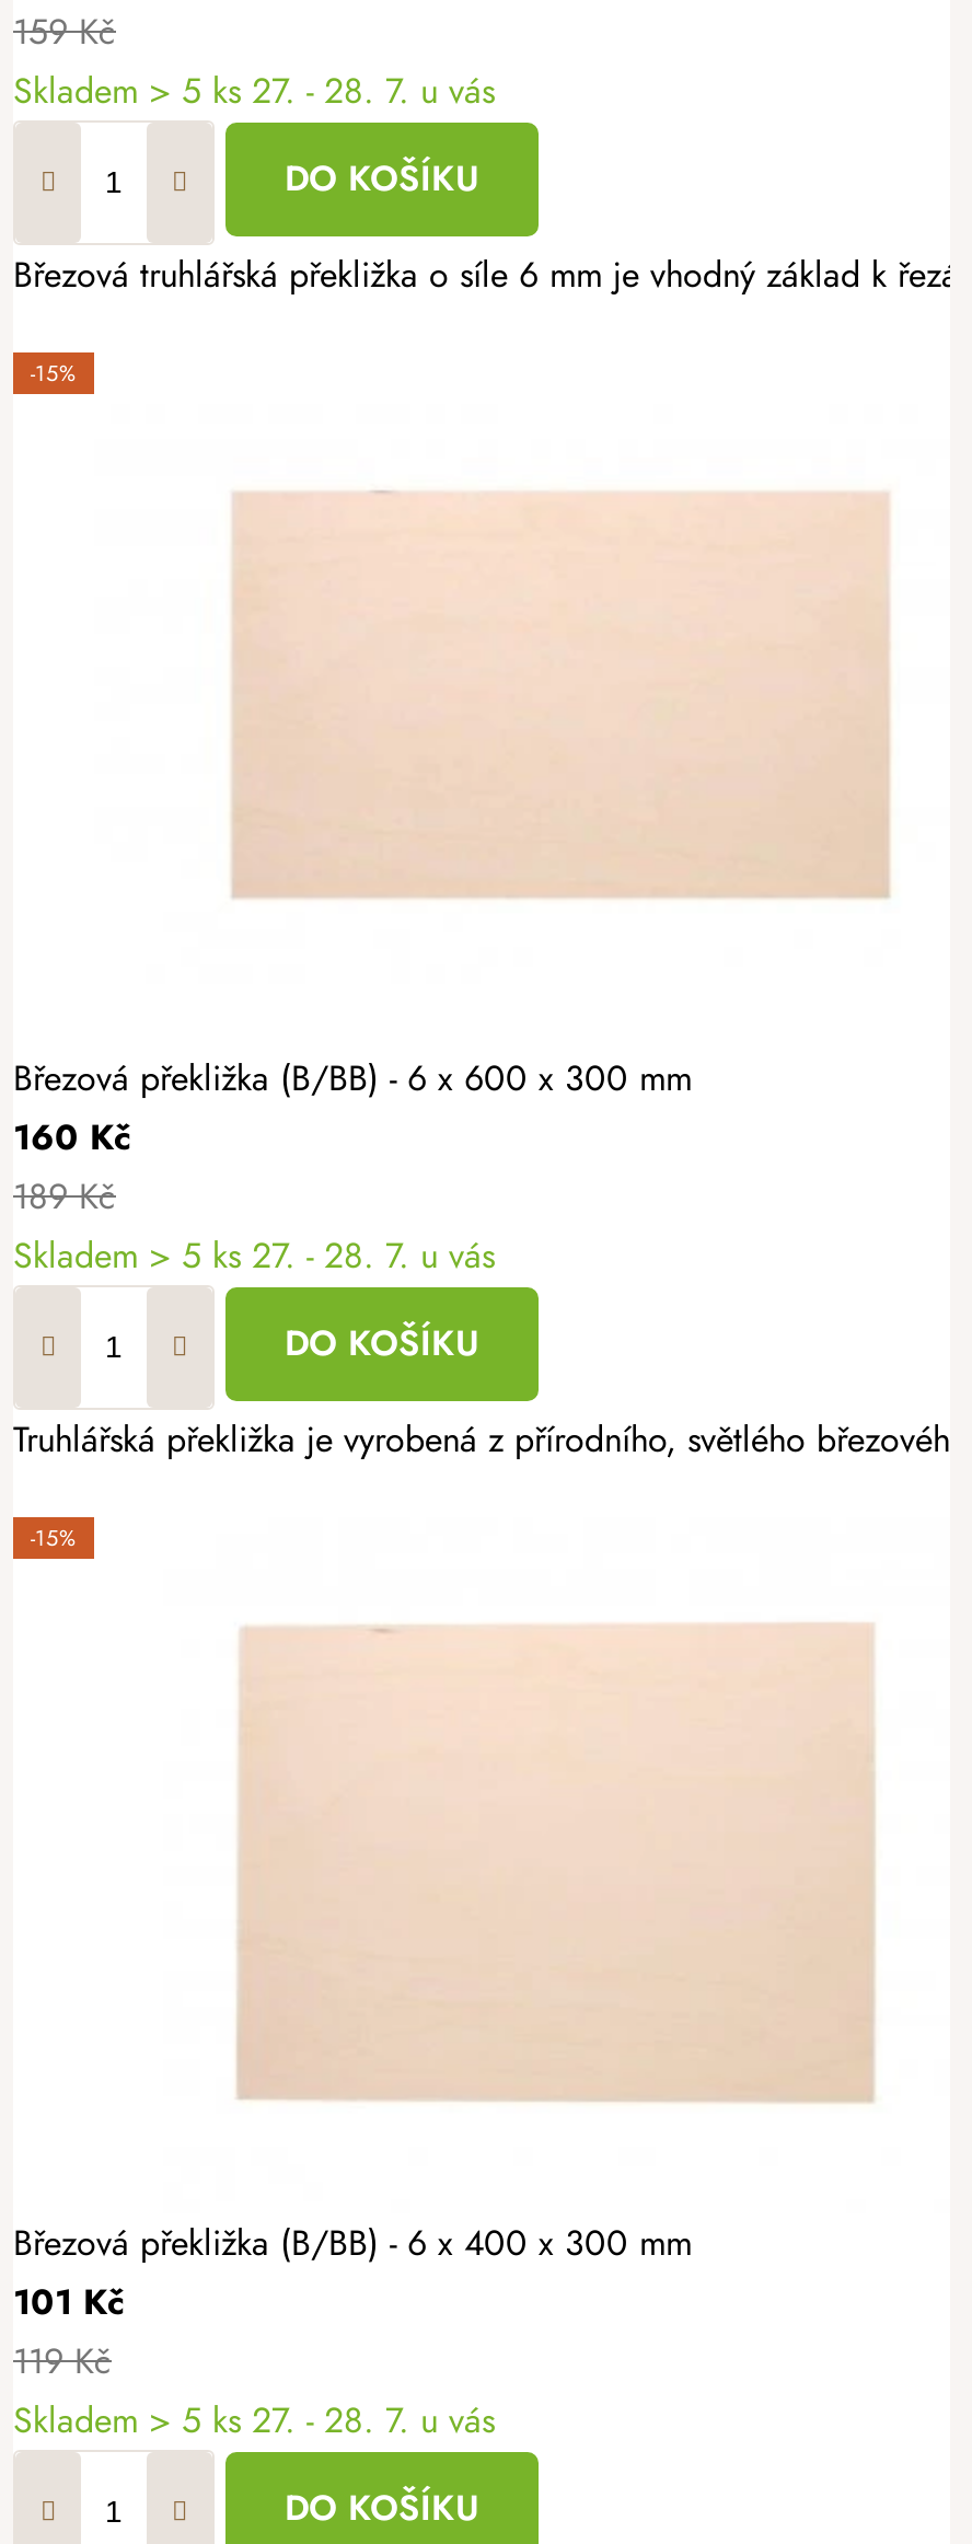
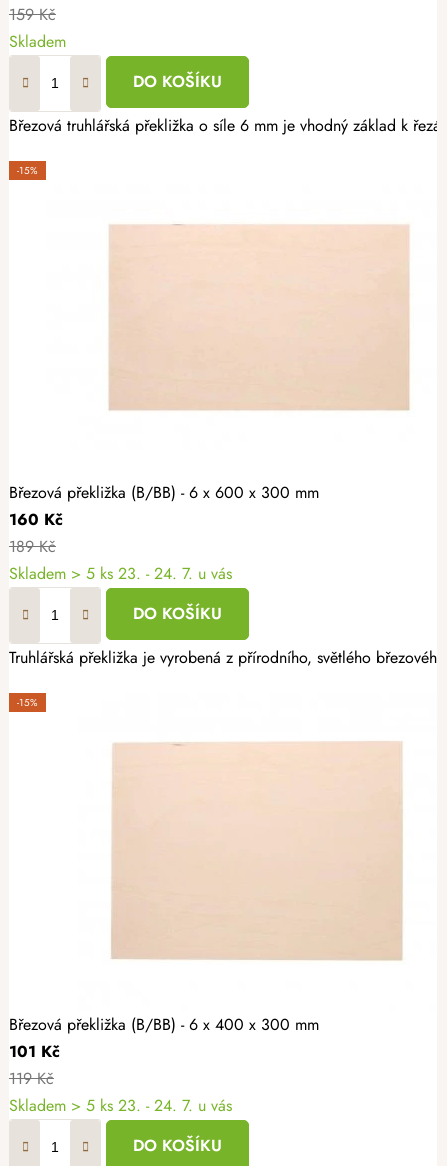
- Skladem > 5 ks 27. - 28. 7. u vás
+ Skladem

- Skladem > 5 ks 27. - 28. 7. u vás
+ Skladem > 5 ks 23. - 24. 7. u vás

- Skladem > 5 ks 27. - 28. 7. u vás
+ Skladem > 5 ks 23. - 24. 7. u vás
